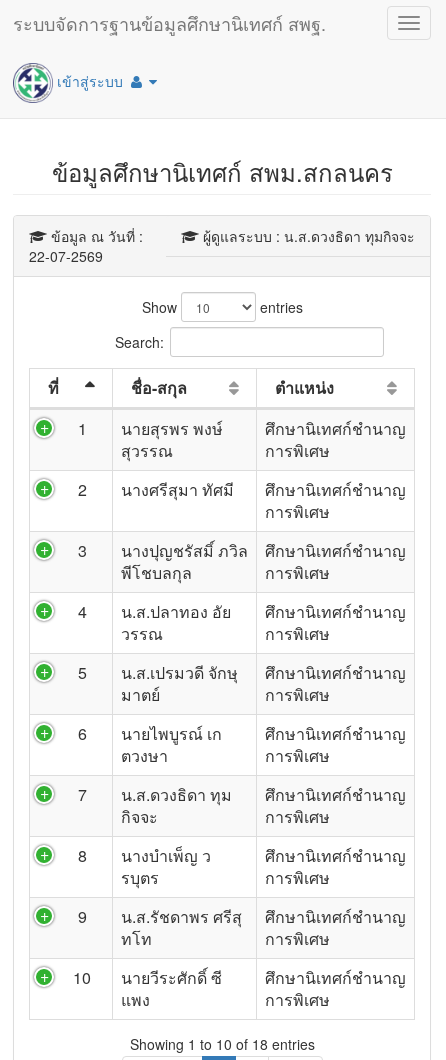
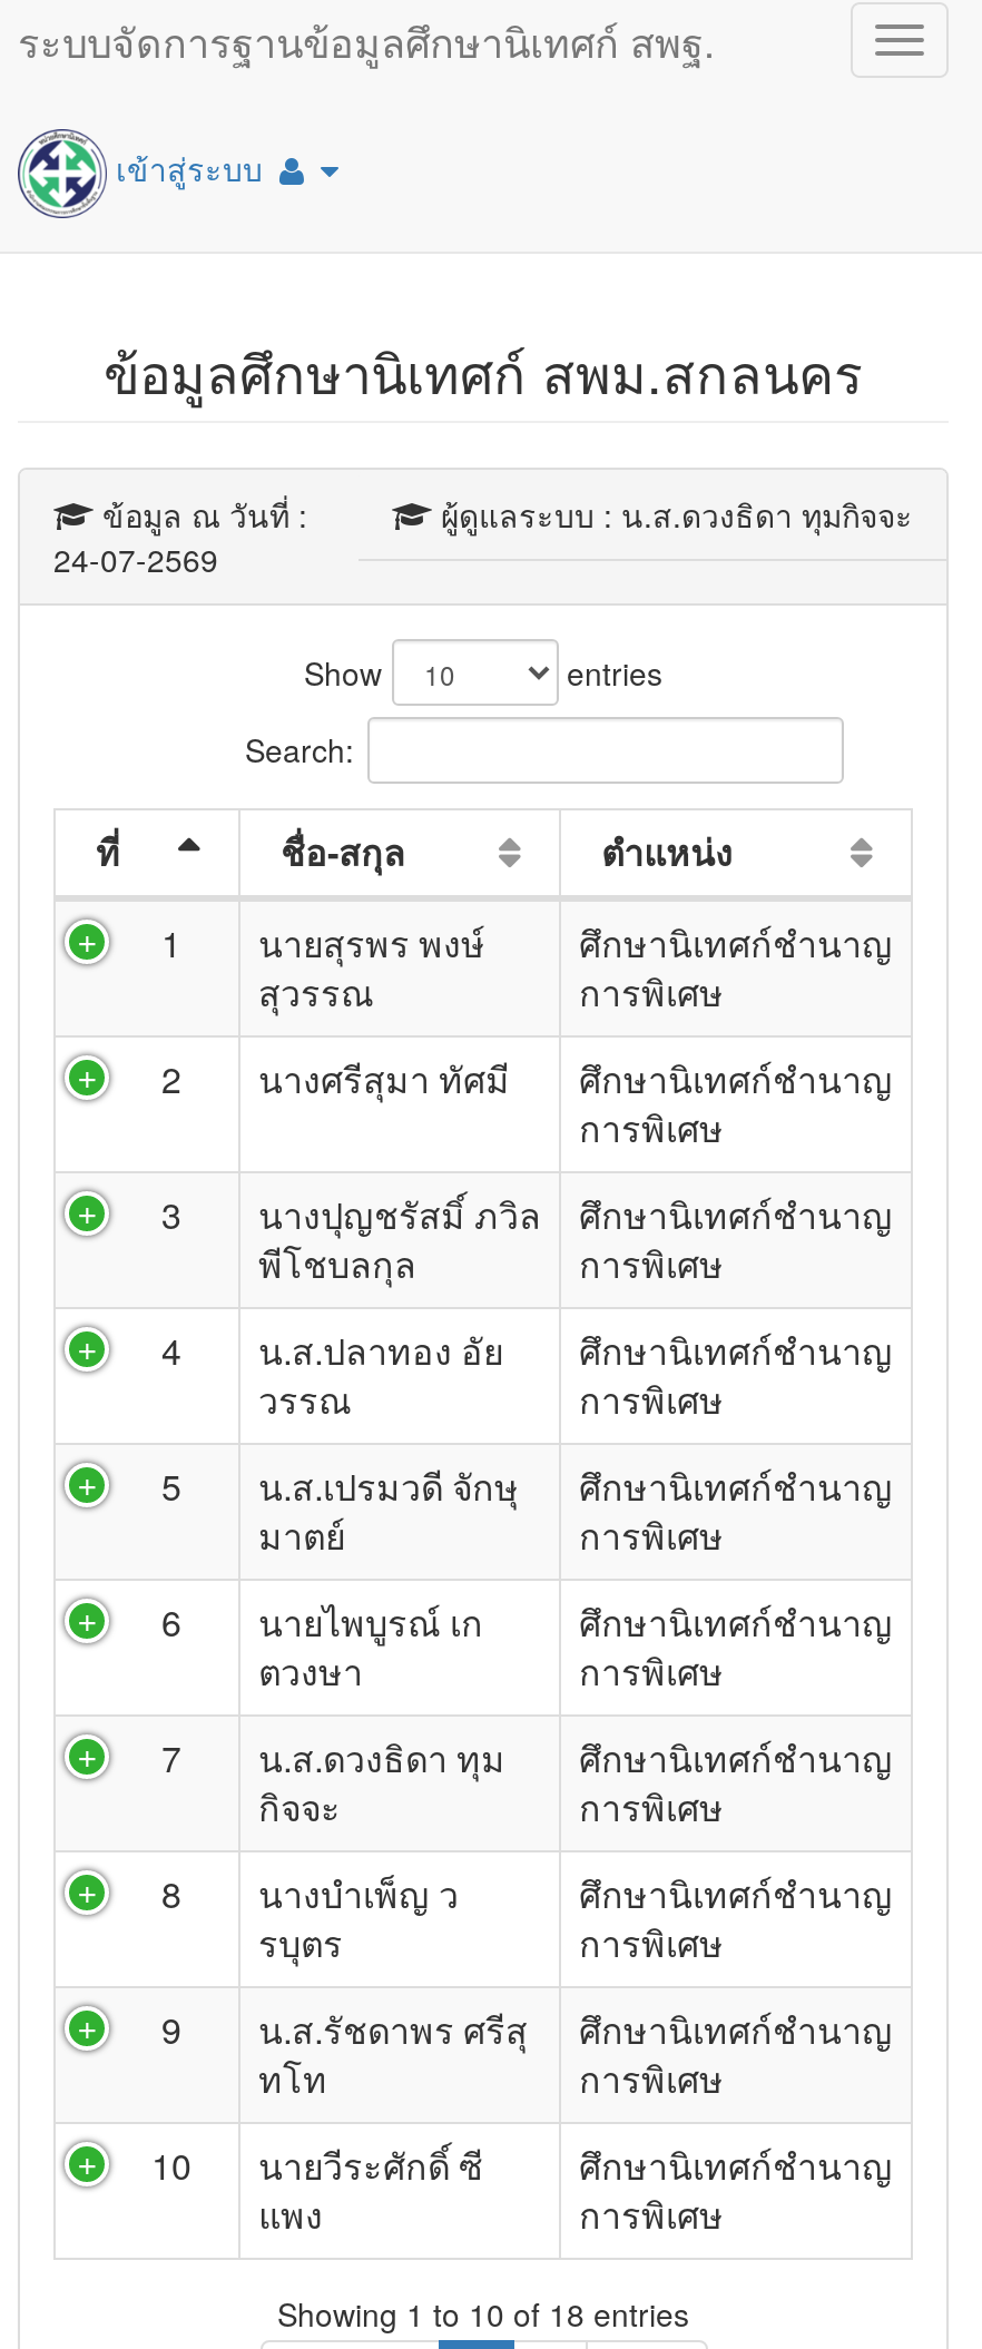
- 22-07-2569
+ 24-07-2569
